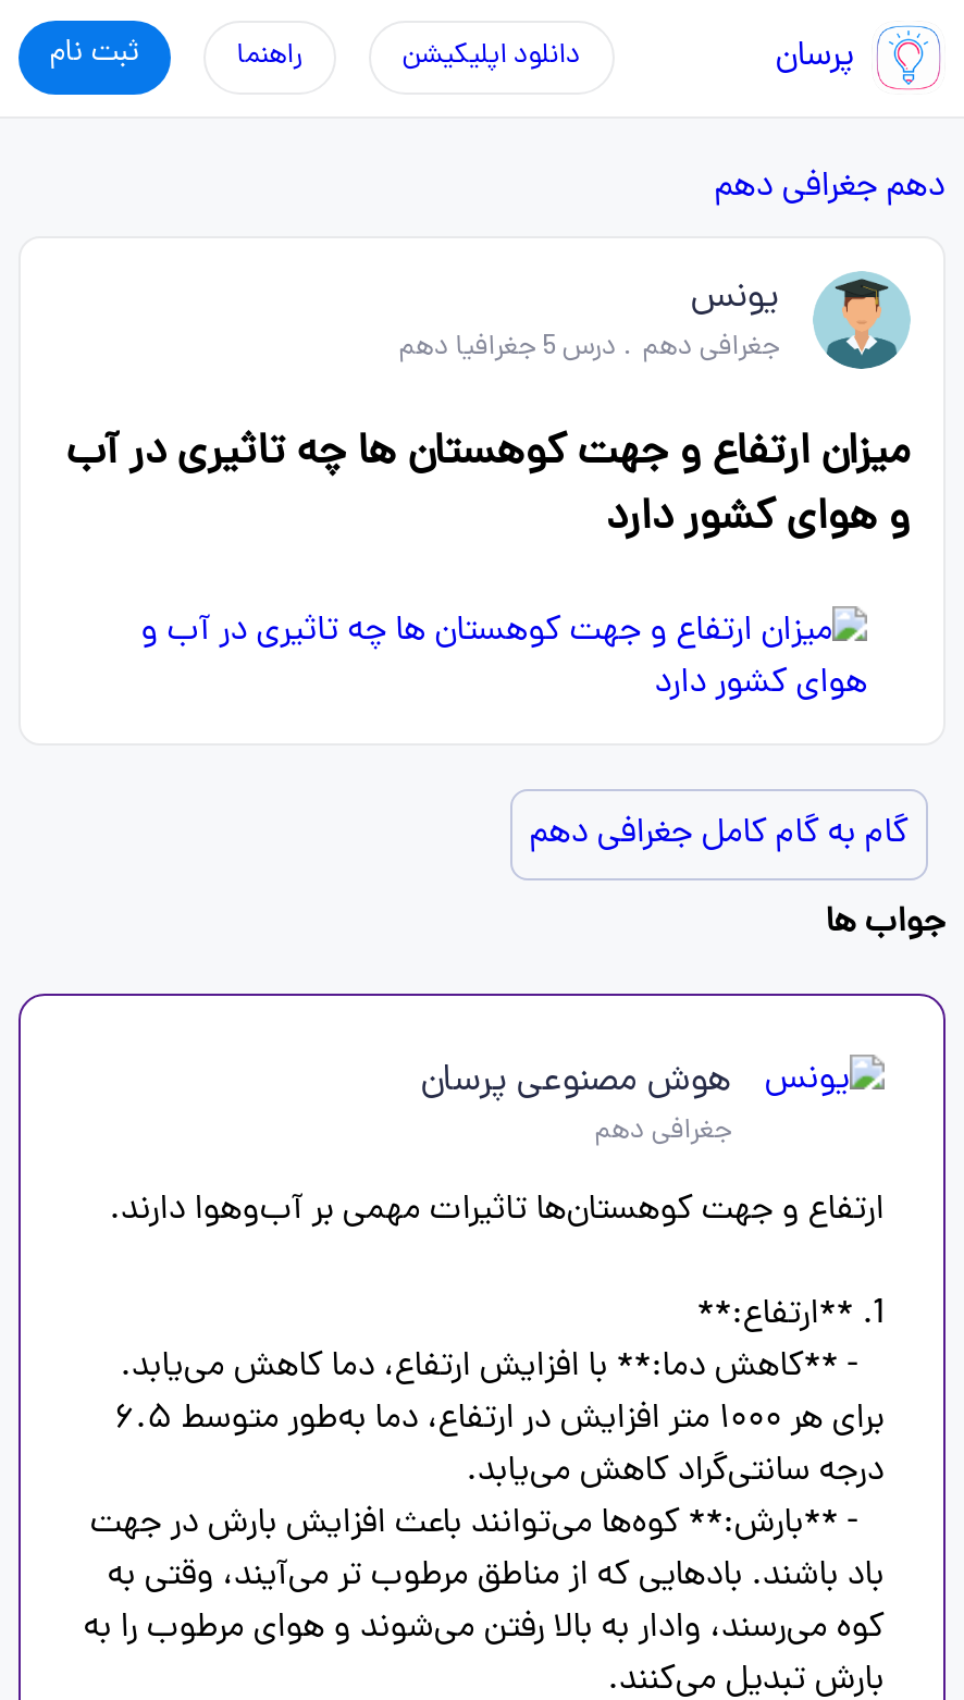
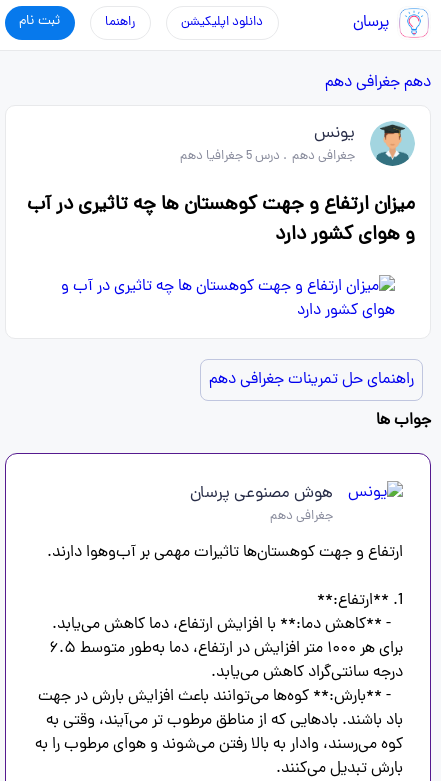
- گام به گام کامل جغرافی دهم
+ راهنمای حل تمرینات جغرافی دهم
